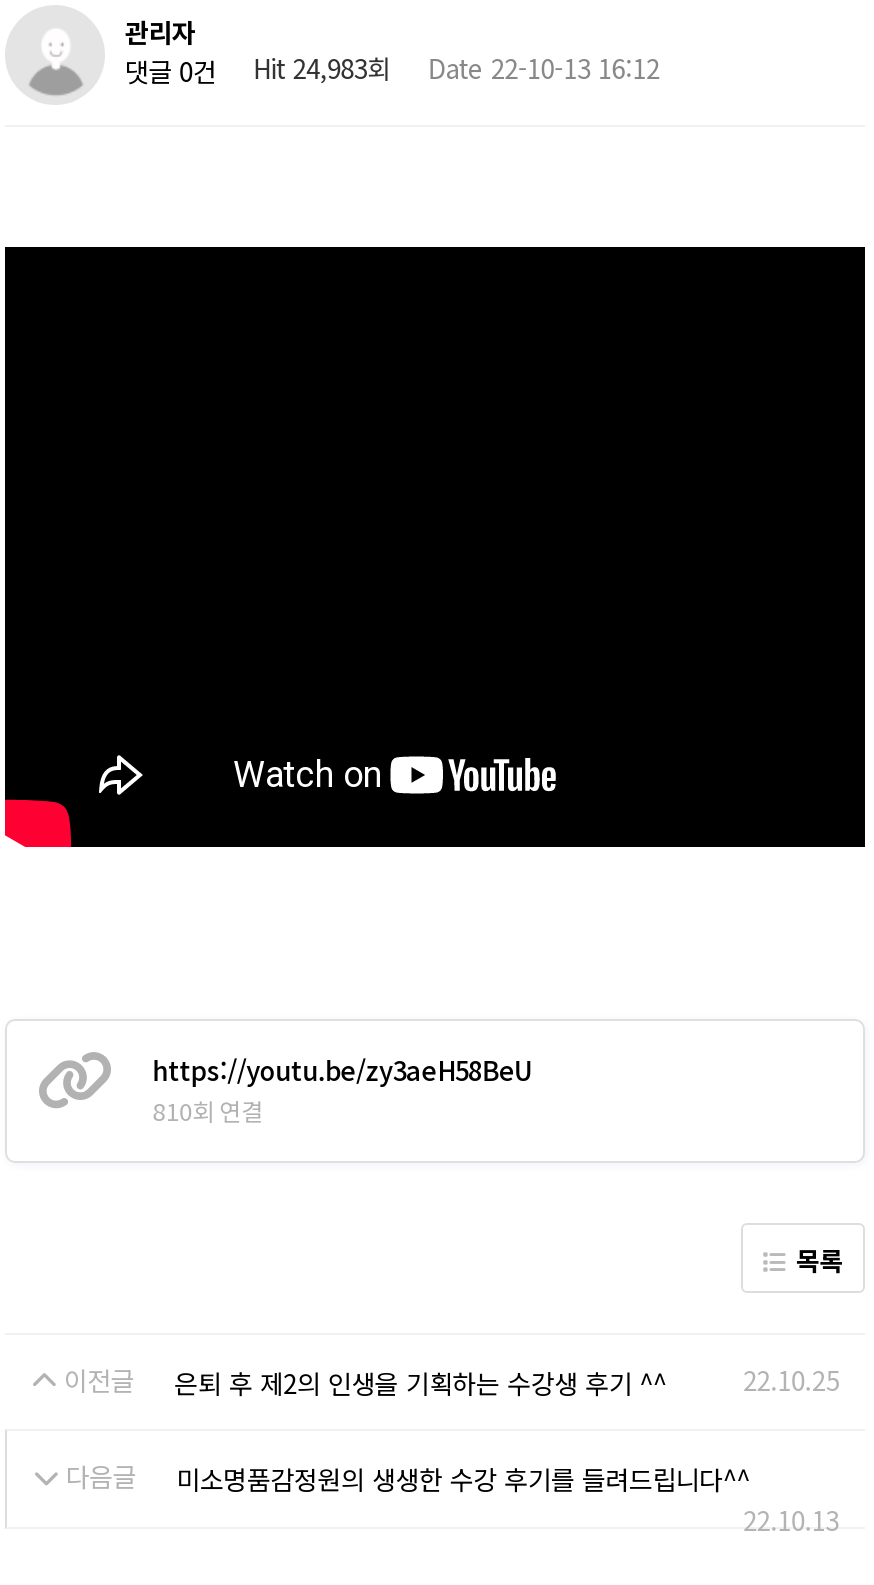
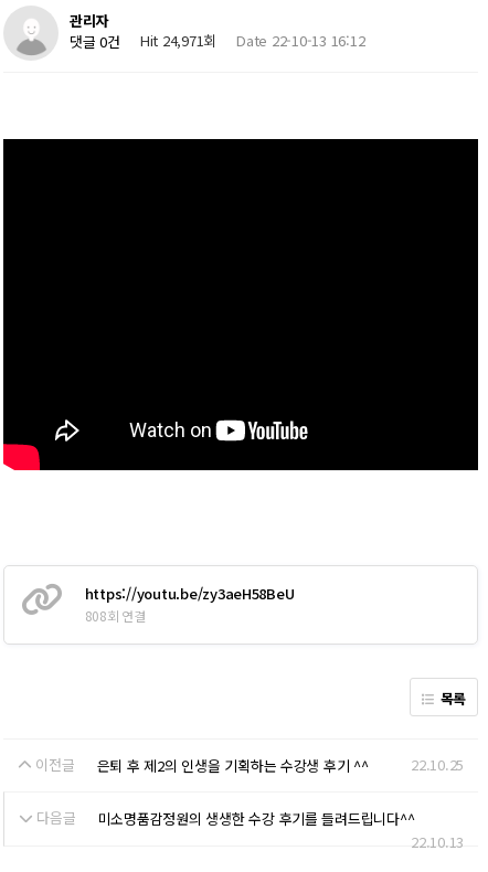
- 댓글 0건 Hit 24,983회 Date 22-10-13 16:12
+ 댓글 0건 Hit 24,971회 Date 22-10-13 16:12

- 810회 연결
+ 808회 연결
